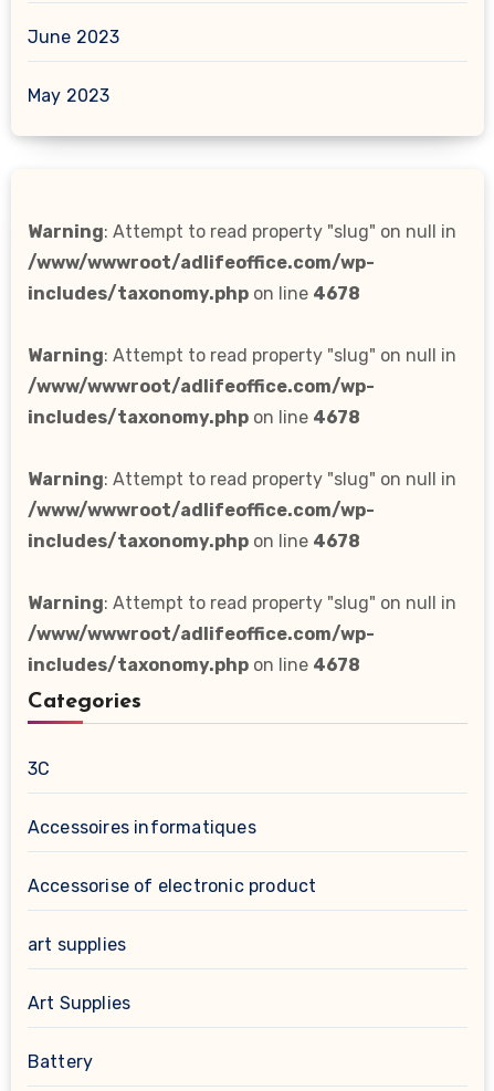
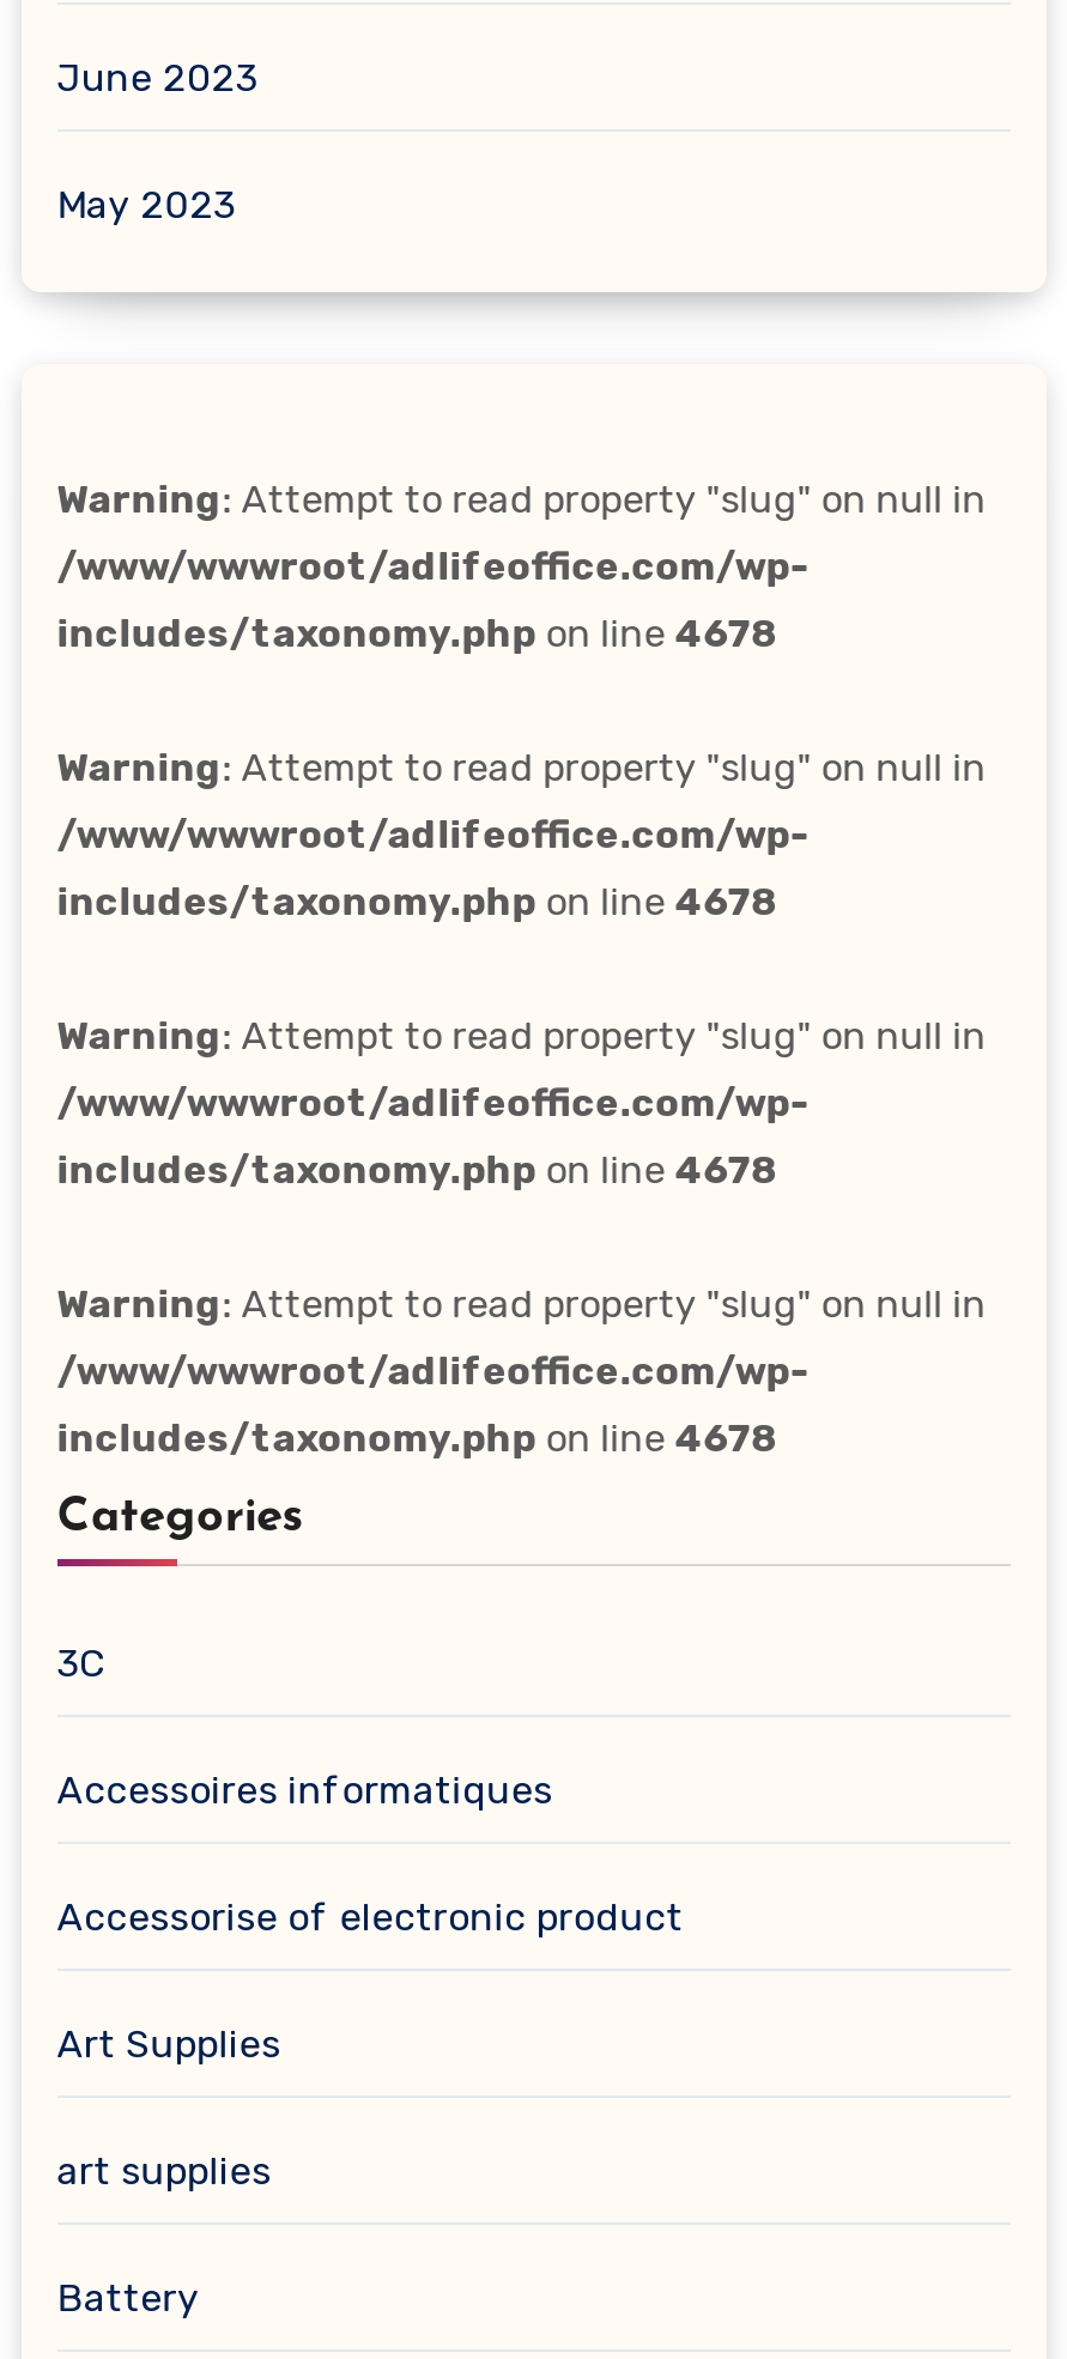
moved down: art supplies

moved up: Art Supplies
